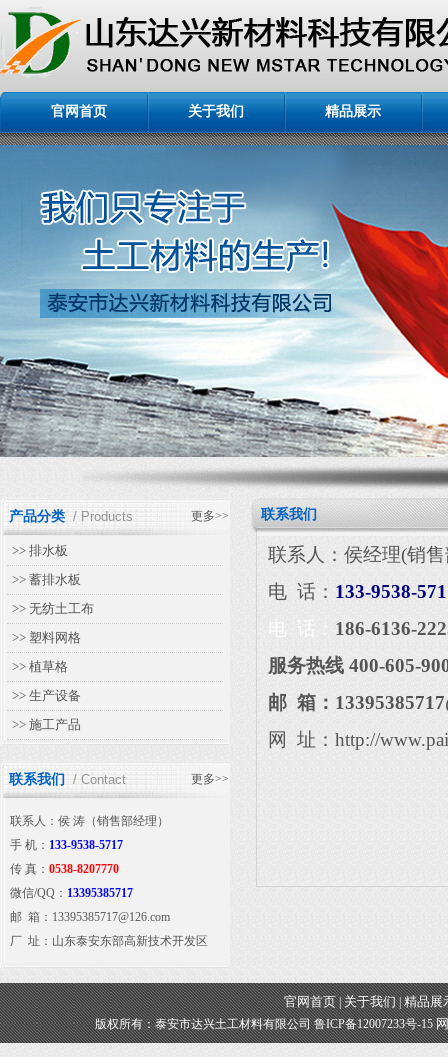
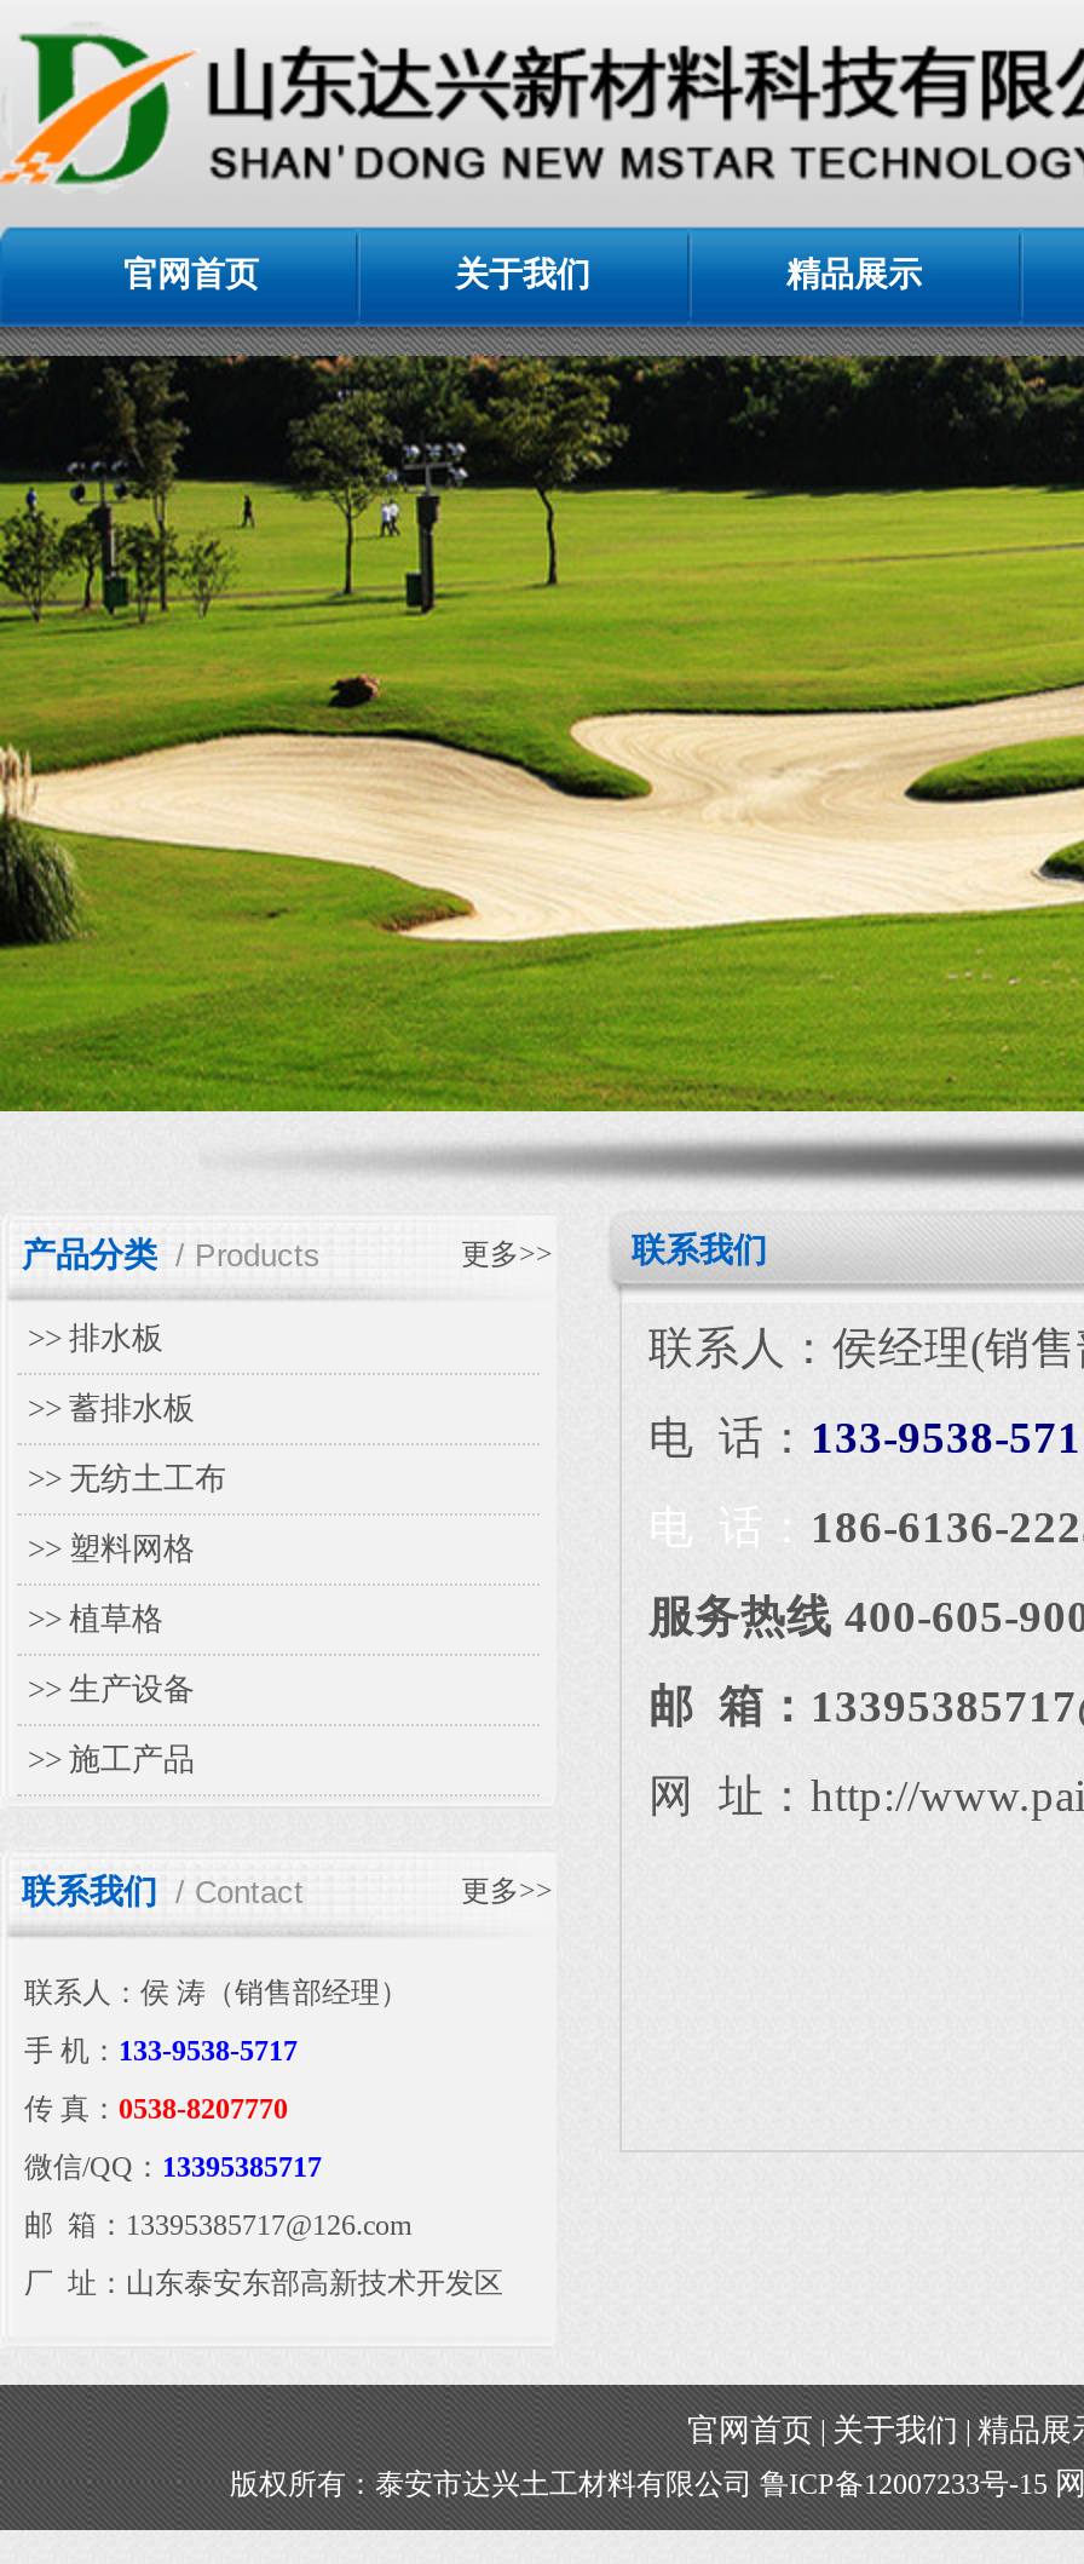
- [image]
+ [image]
